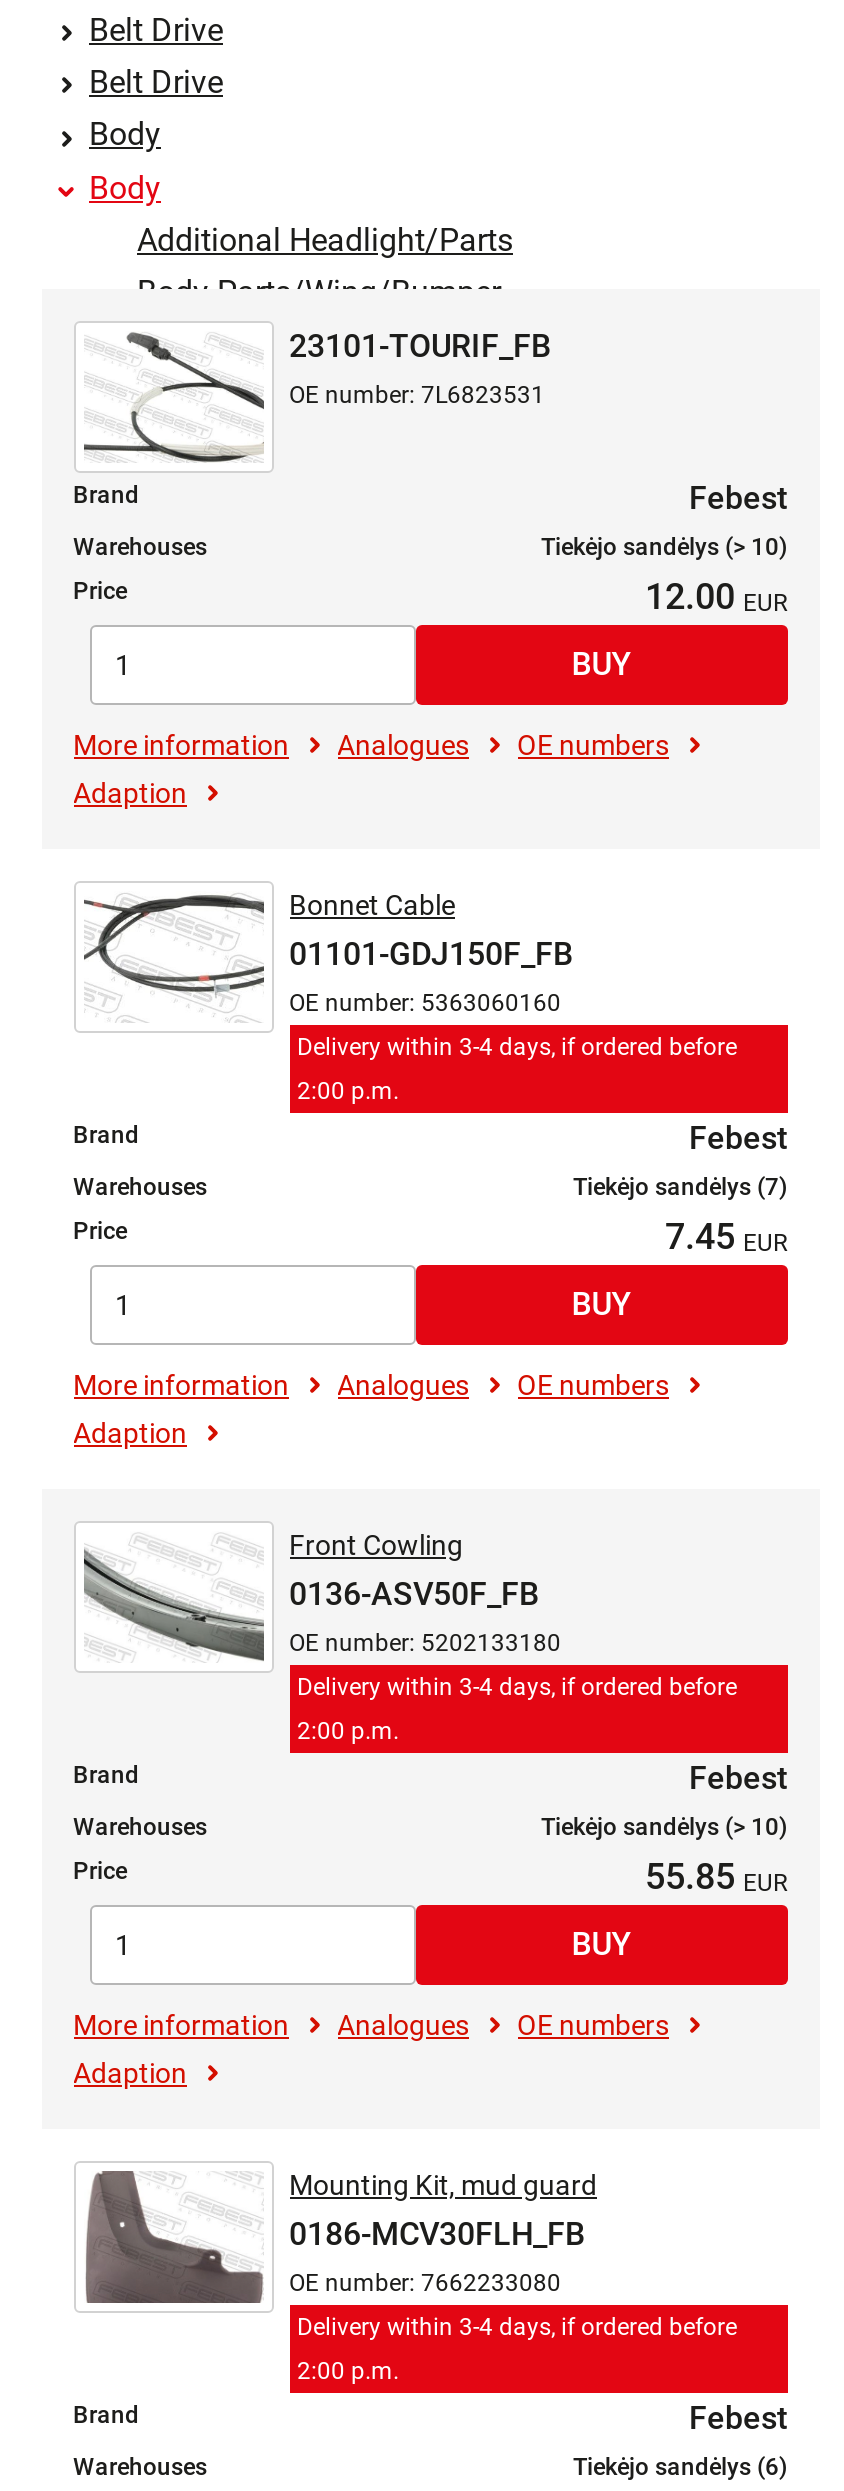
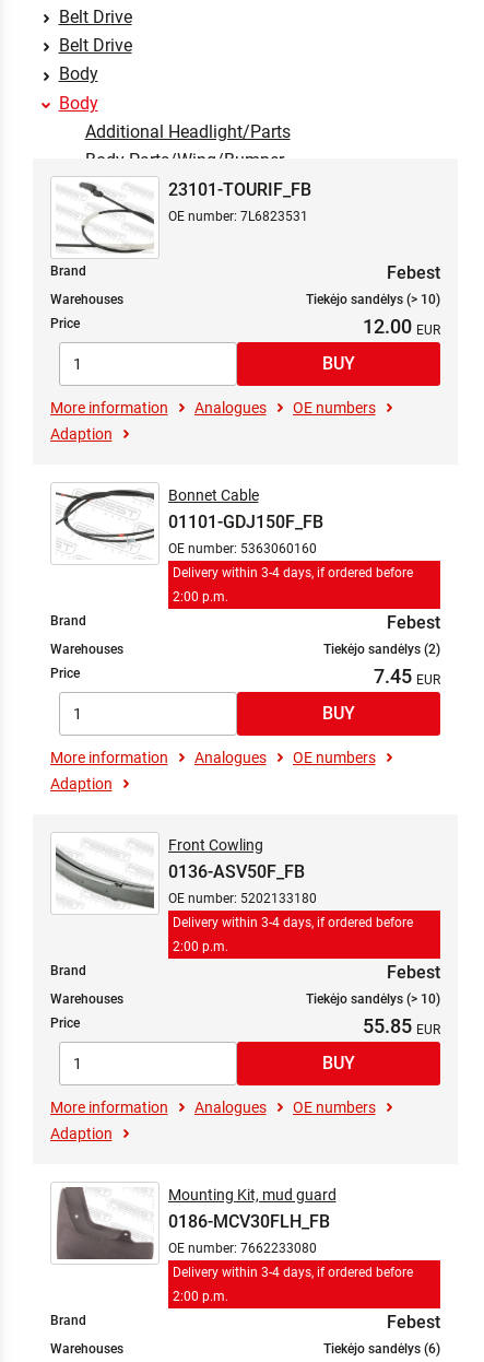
- Tiekėjo sandėlys (7)
+ Tiekėjo sandėlys (2)
